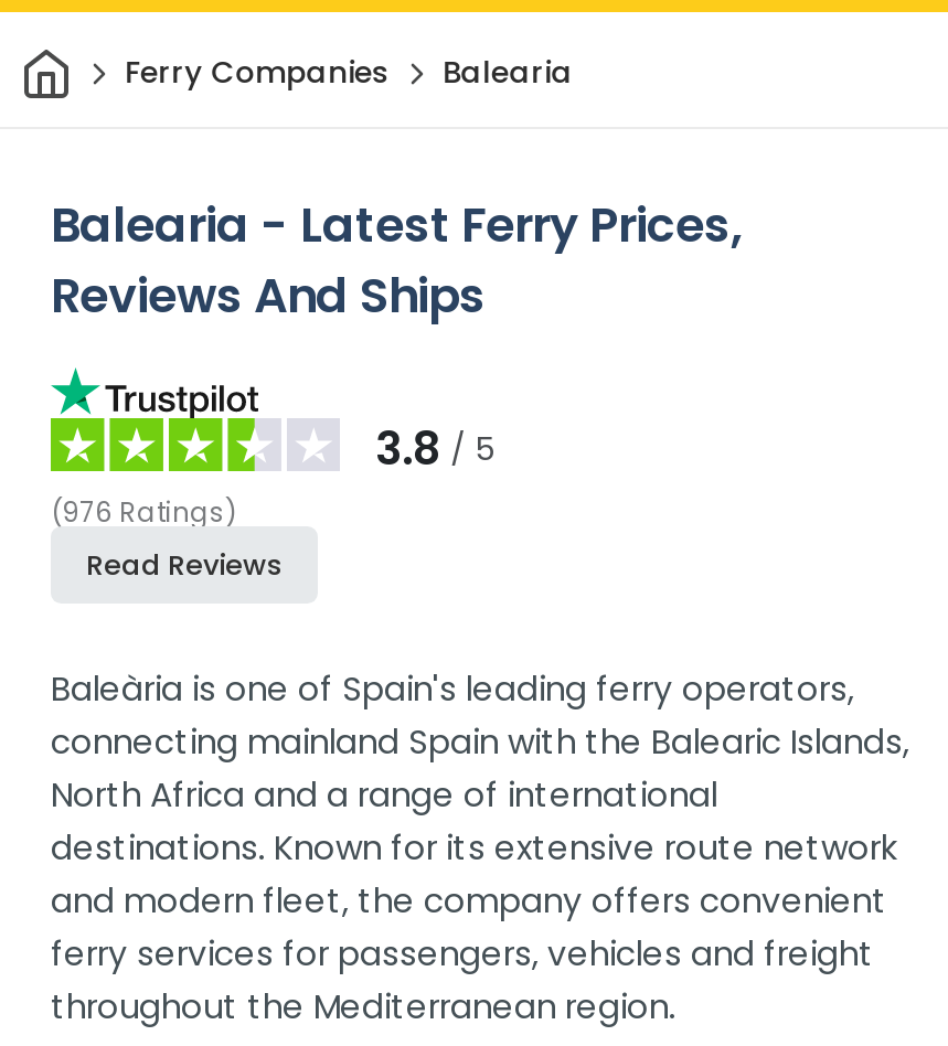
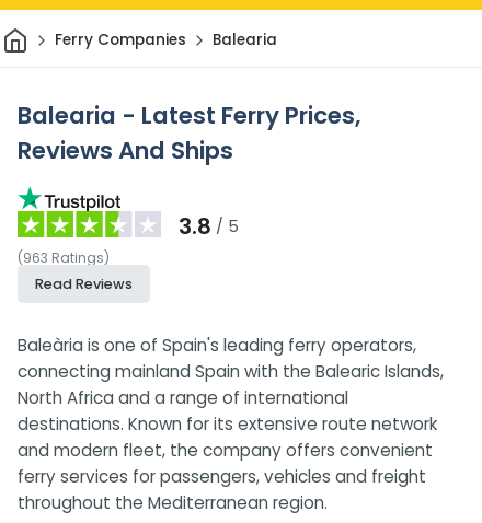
- (976 Ratings)
+ (963 Ratings)
